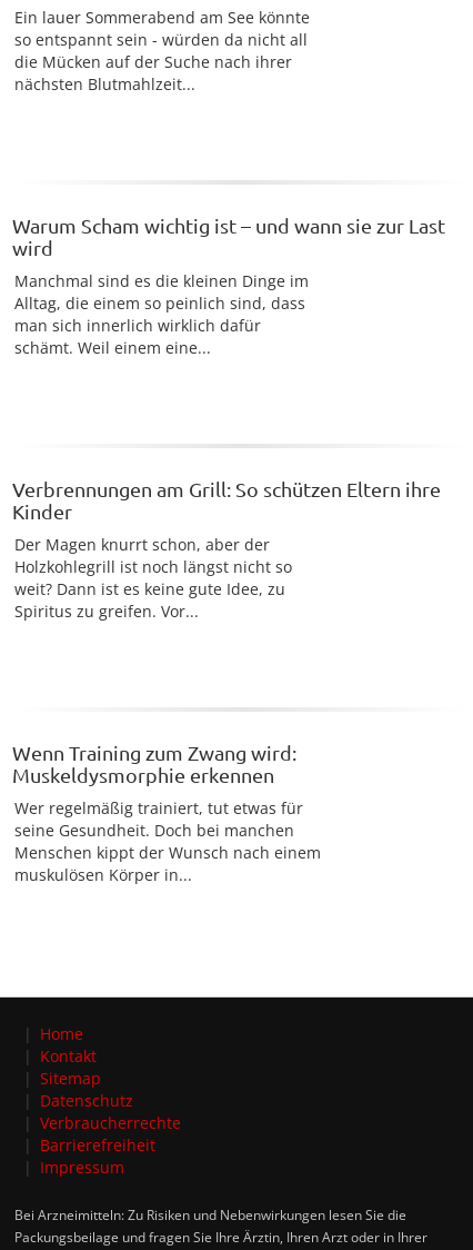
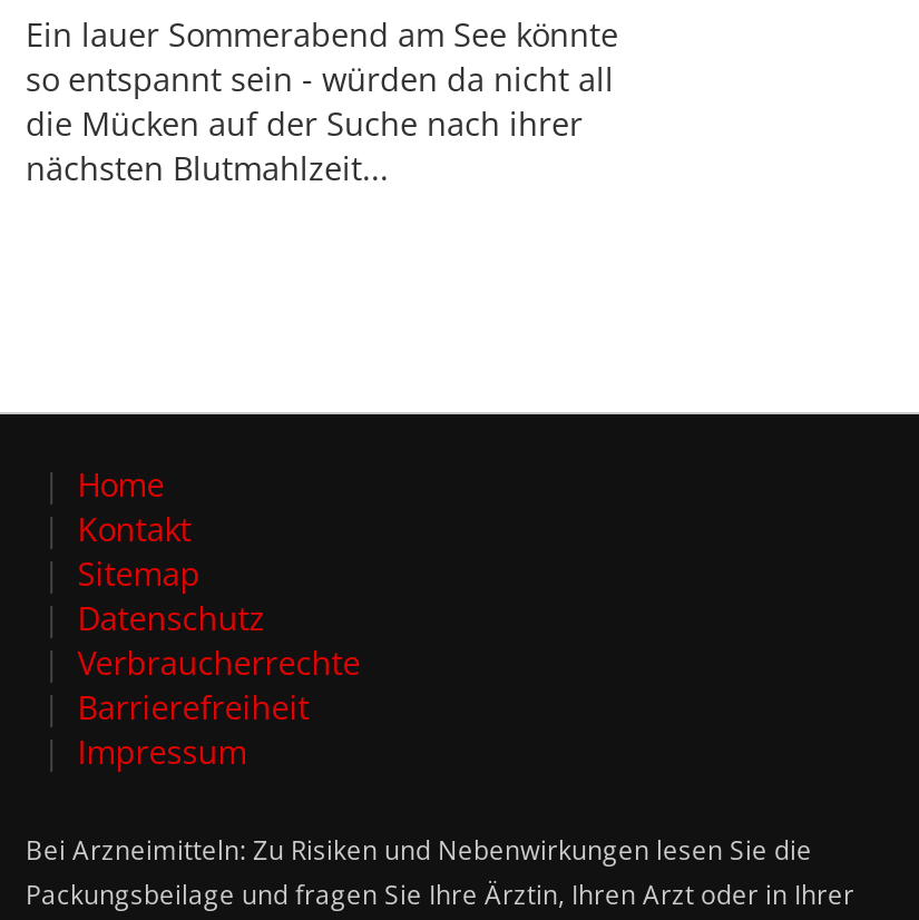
- Warum Scham wichtig ist – und wann sie zur Last
- wird
- Manchmal sind es die kleinen Dinge im
- Alltag, die einem so peinlich sind, dass
- man sich innerlich wirklich dafür
- schämt. Weil einem eine...

- Verbrennungen am Grill: So schützen Eltern ihre
- Kinder
- Der Magen knurrt schon, aber der
- Holzkohlegrill ist noch längst nicht so
- weit? Dann ist es keine gute Idee, zu
- Spiritus zu greifen. Vor...

- Wenn Training zum Zwang wird:
- Muskeldysmorphie erkennen
- Wer regelmäßig trainiert, tut etwas für
- seine Gesundheit. Doch bei manchen
- Menschen kippt der Wunsch nach einem
- muskulösen Körper in...
